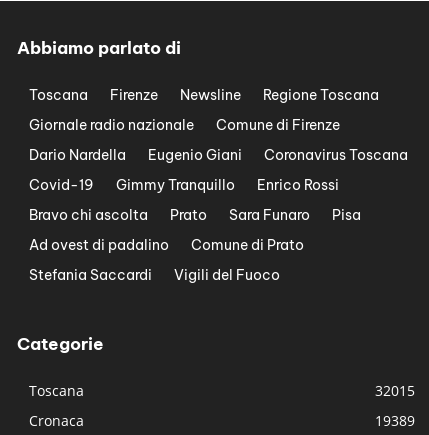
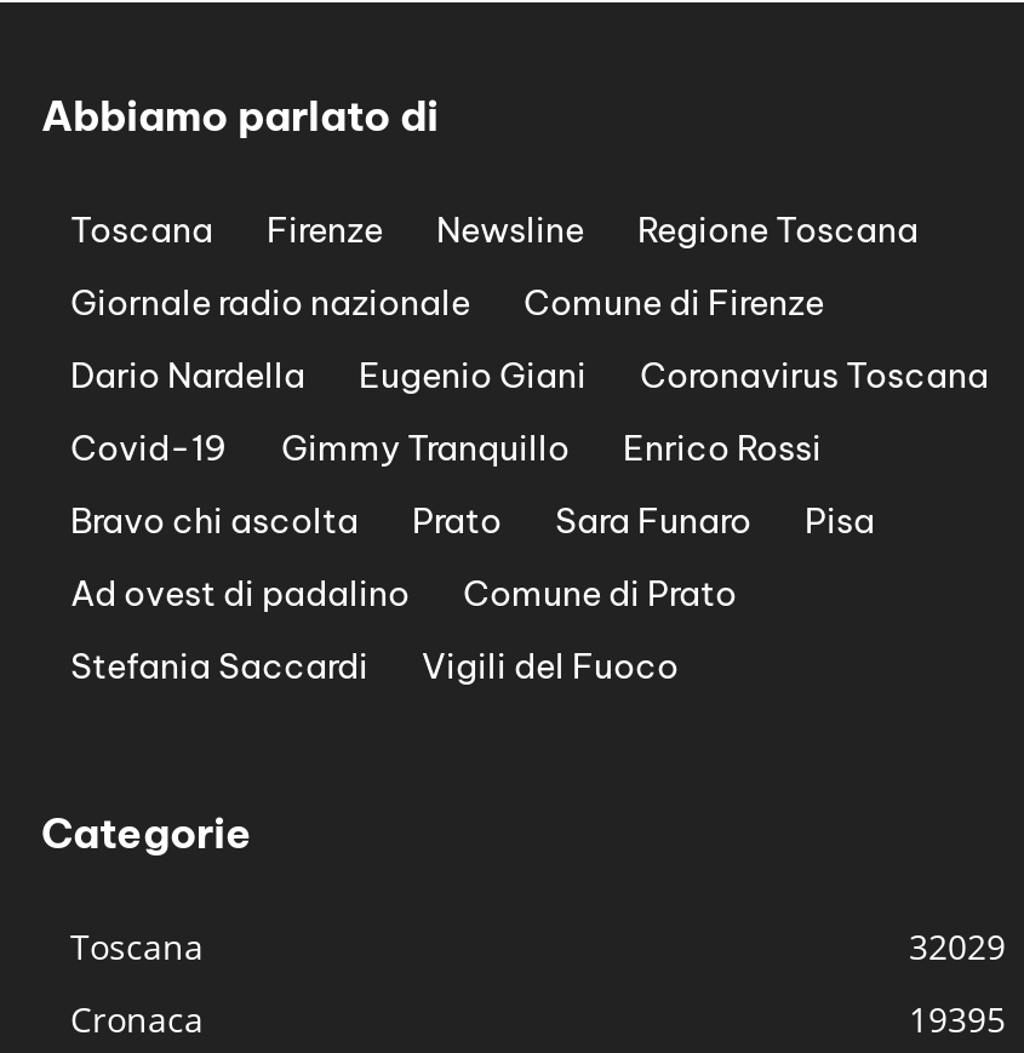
- 32015
+ 32029

- 19389
+ 19395
